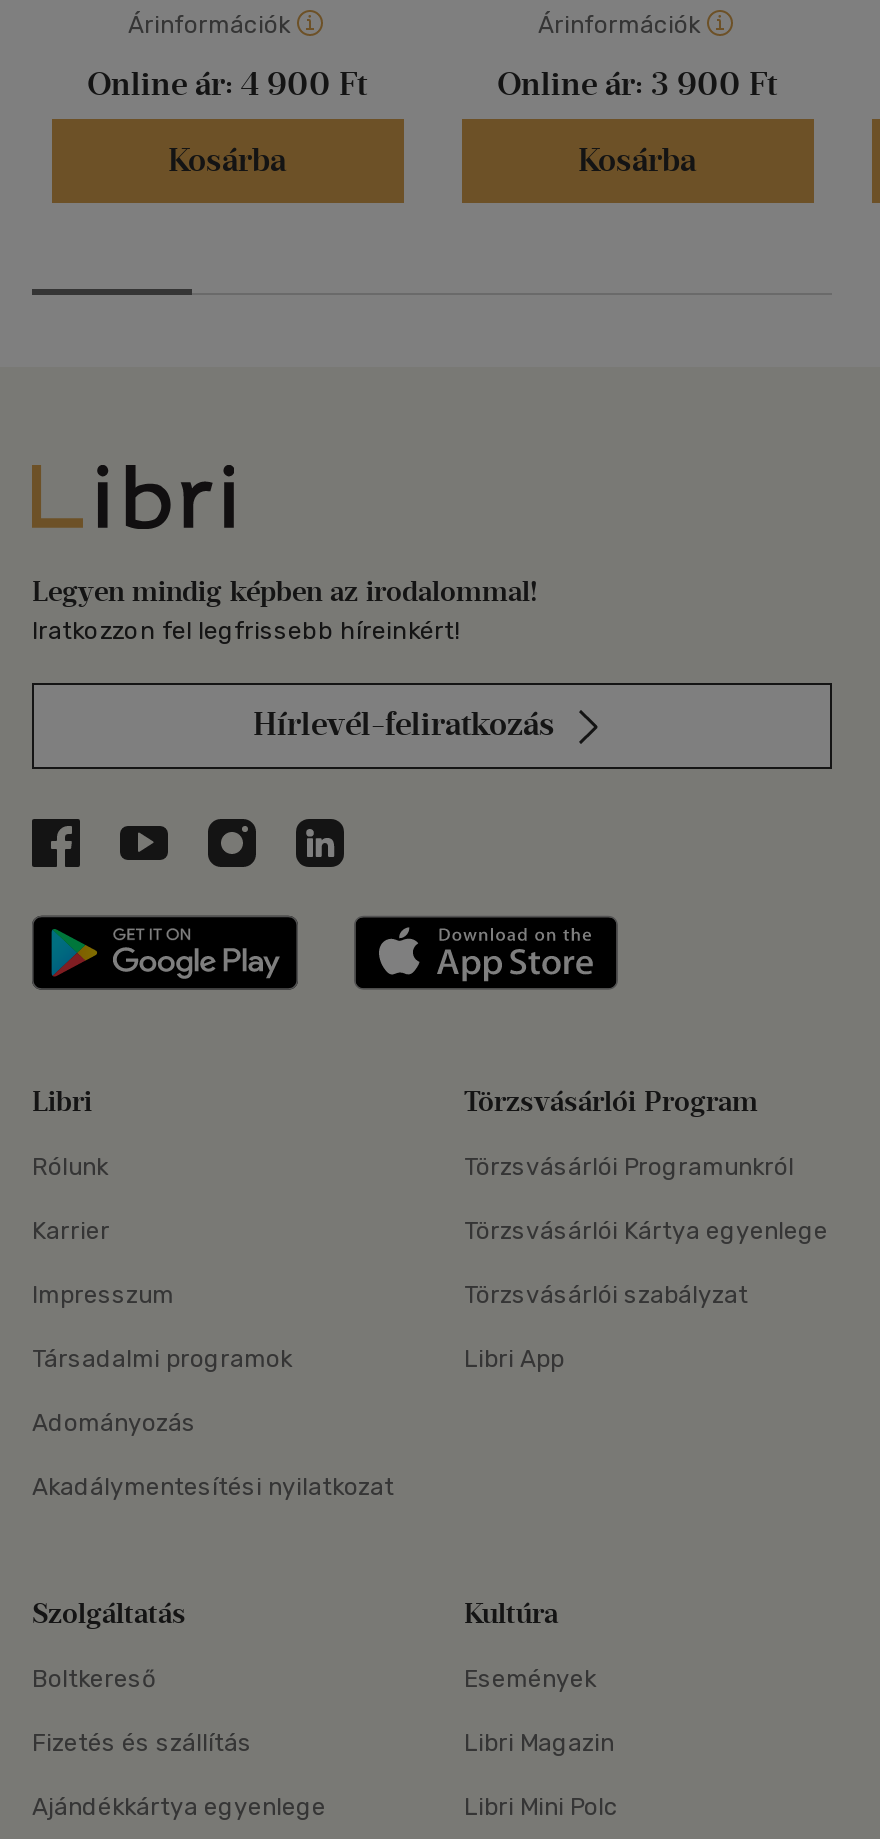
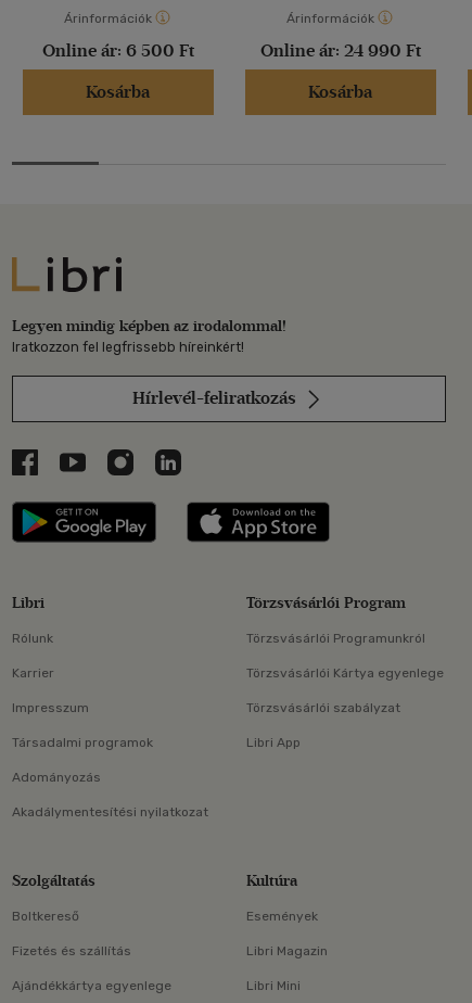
- Online ár: 4 900 Ft
+ Online ár: 6 500 Ft

- Online ár: 3 900 Ft
+ Online ár: 24 990 Ft

- Libri Mini Polc
+ Libri Mini
